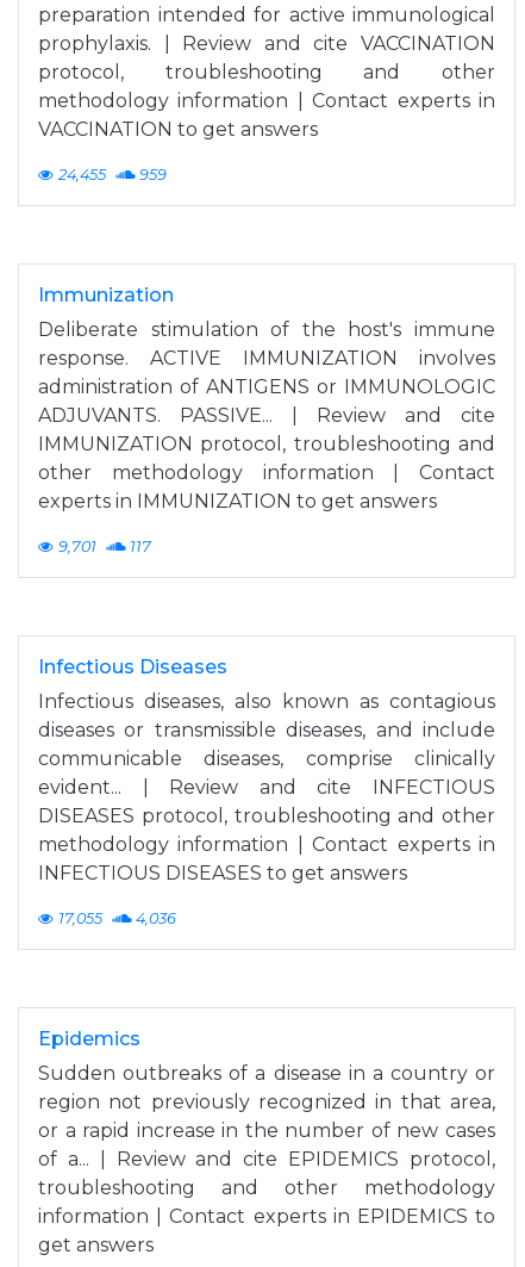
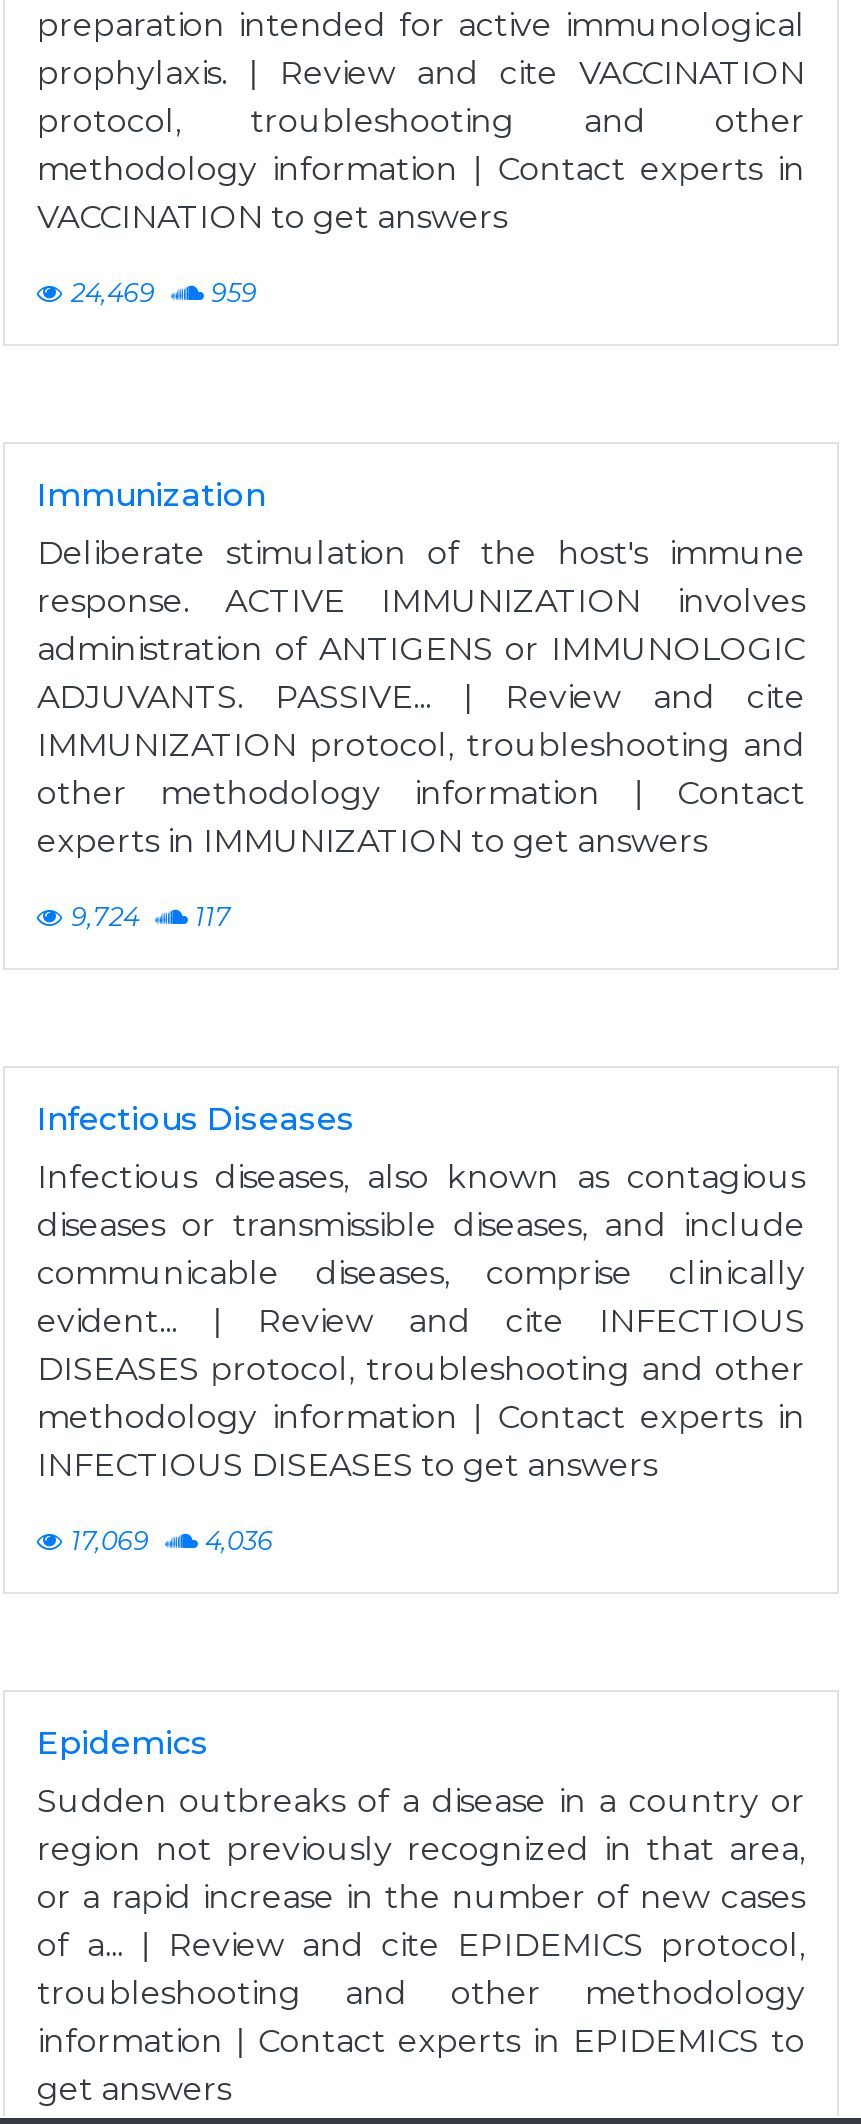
- 24,455 959
+ 24,469 959

- 9,701 117
+ 9,724 117

- 17,055 4,036
+ 17,069 4,036
